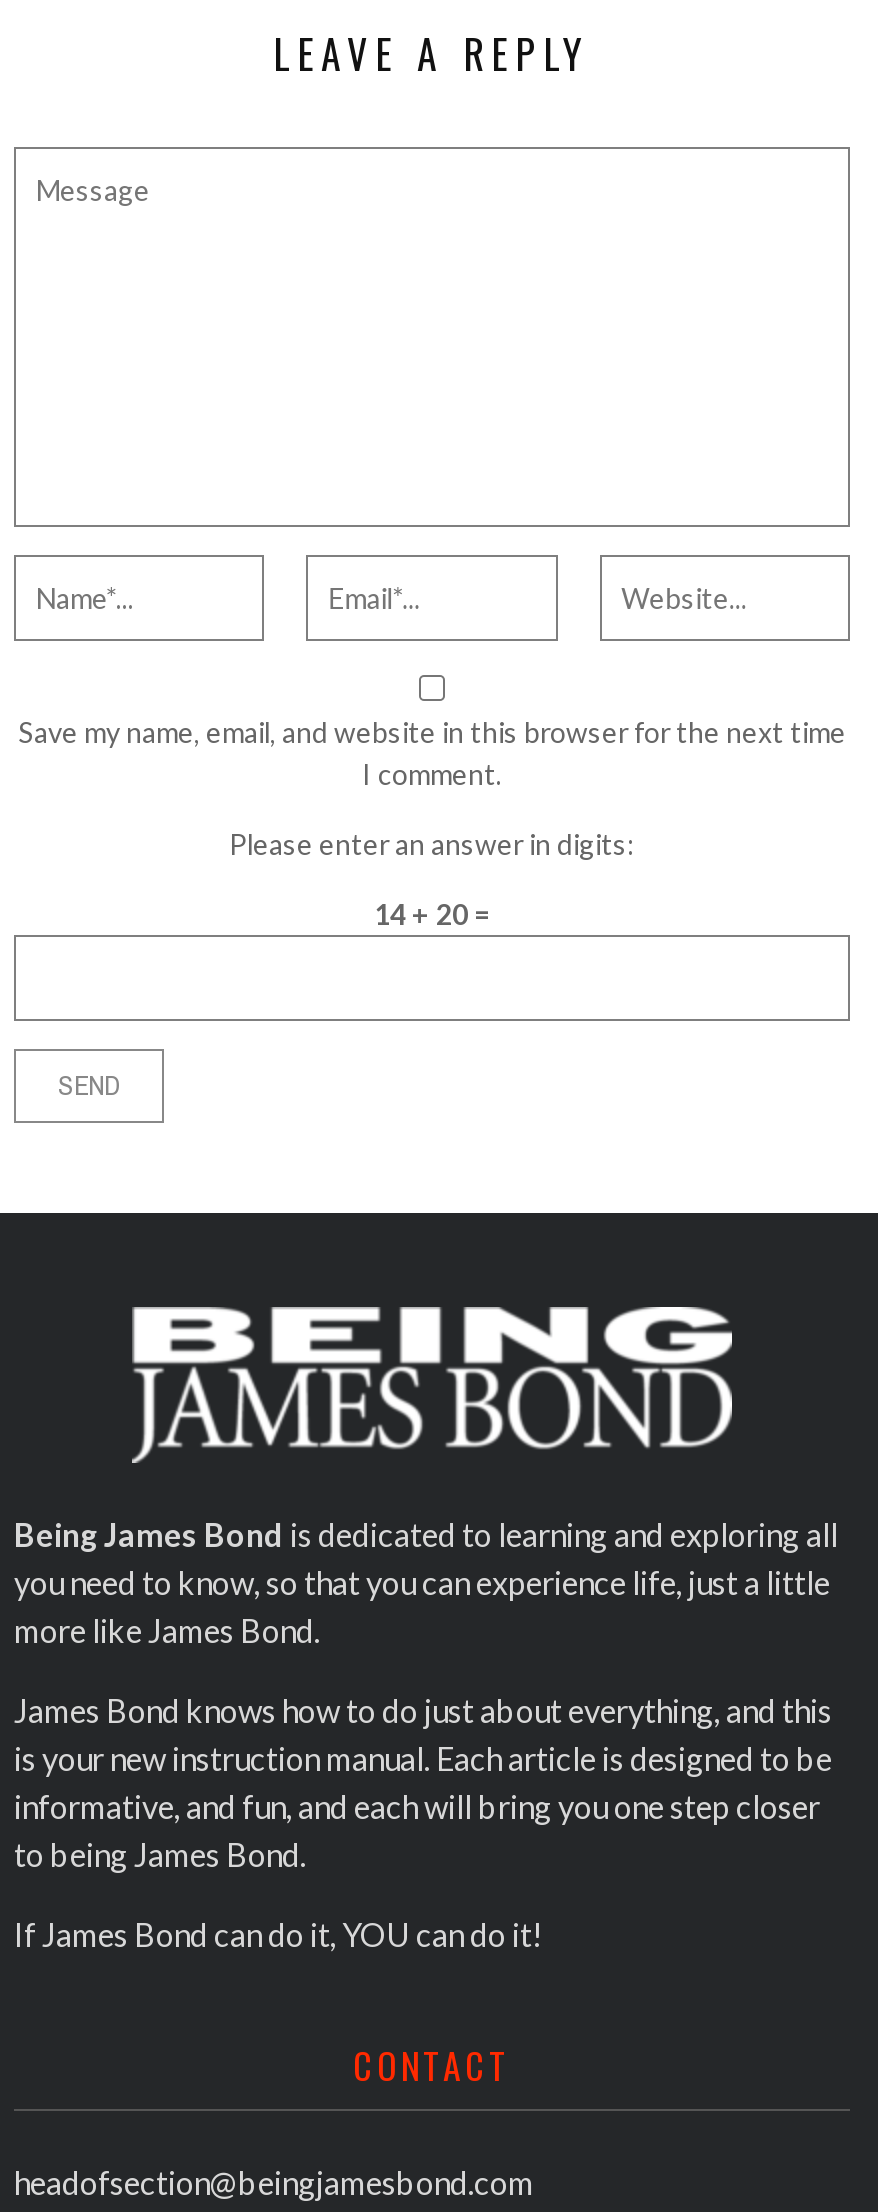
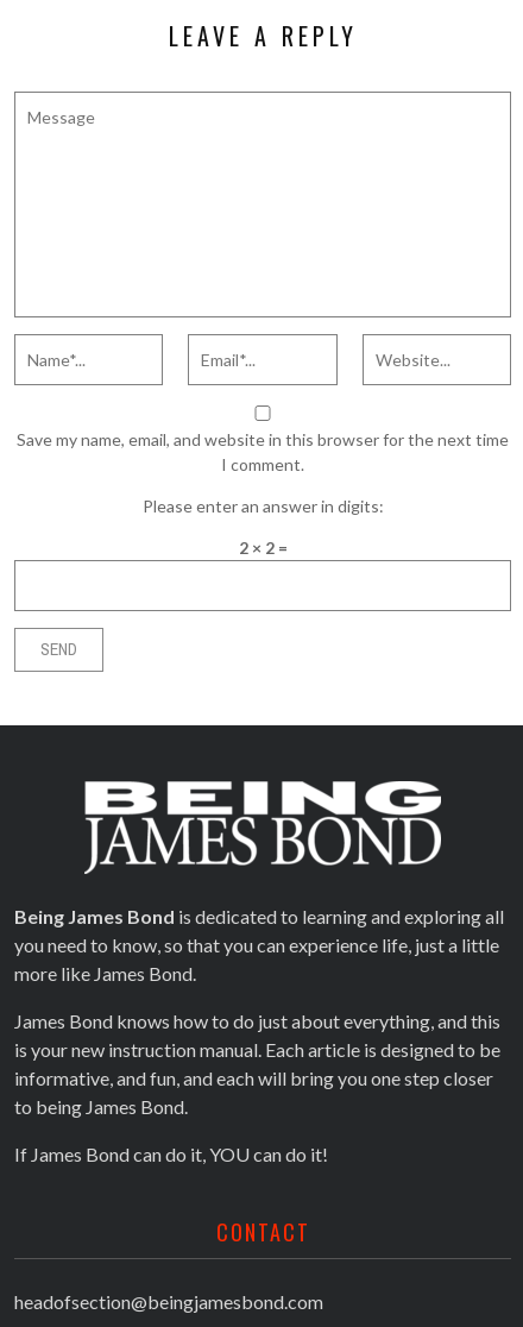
- 14 + 20 =
+ 2 × 2 =
